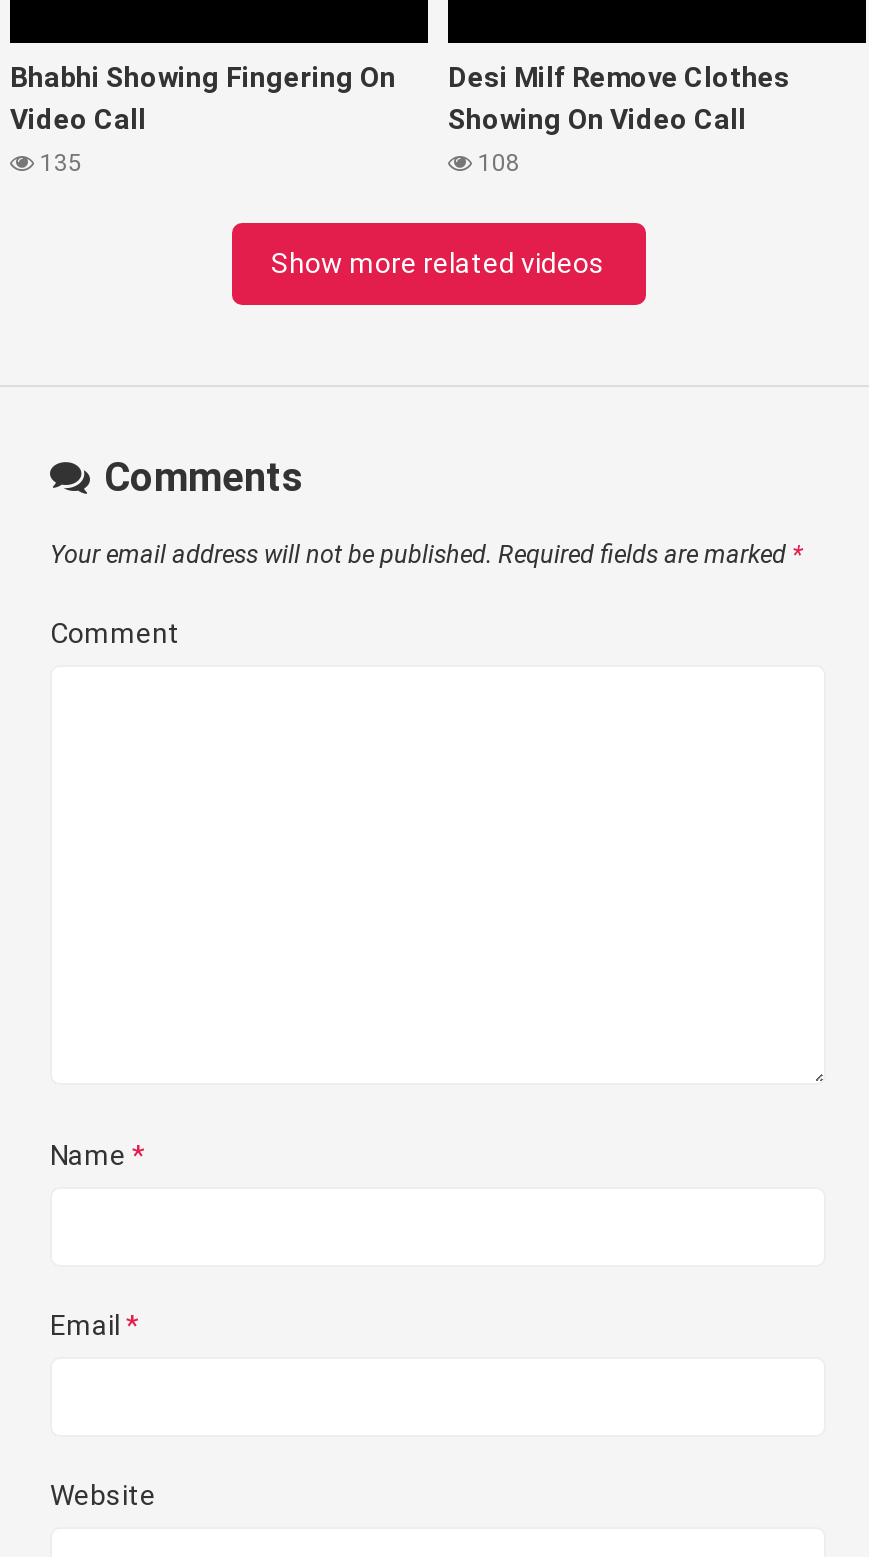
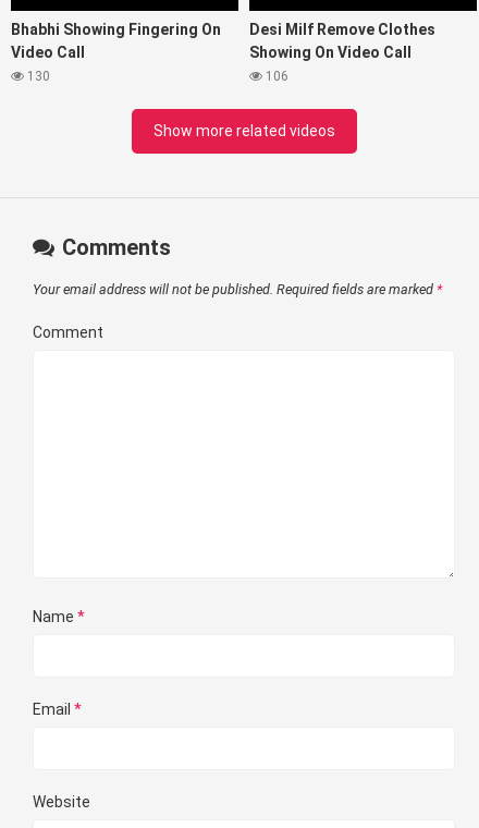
- 135
+ 130

- 108
+ 106
